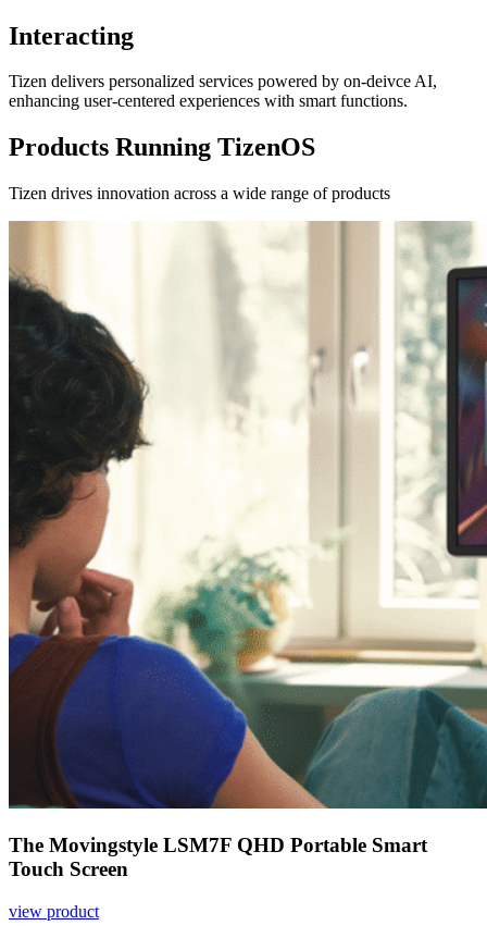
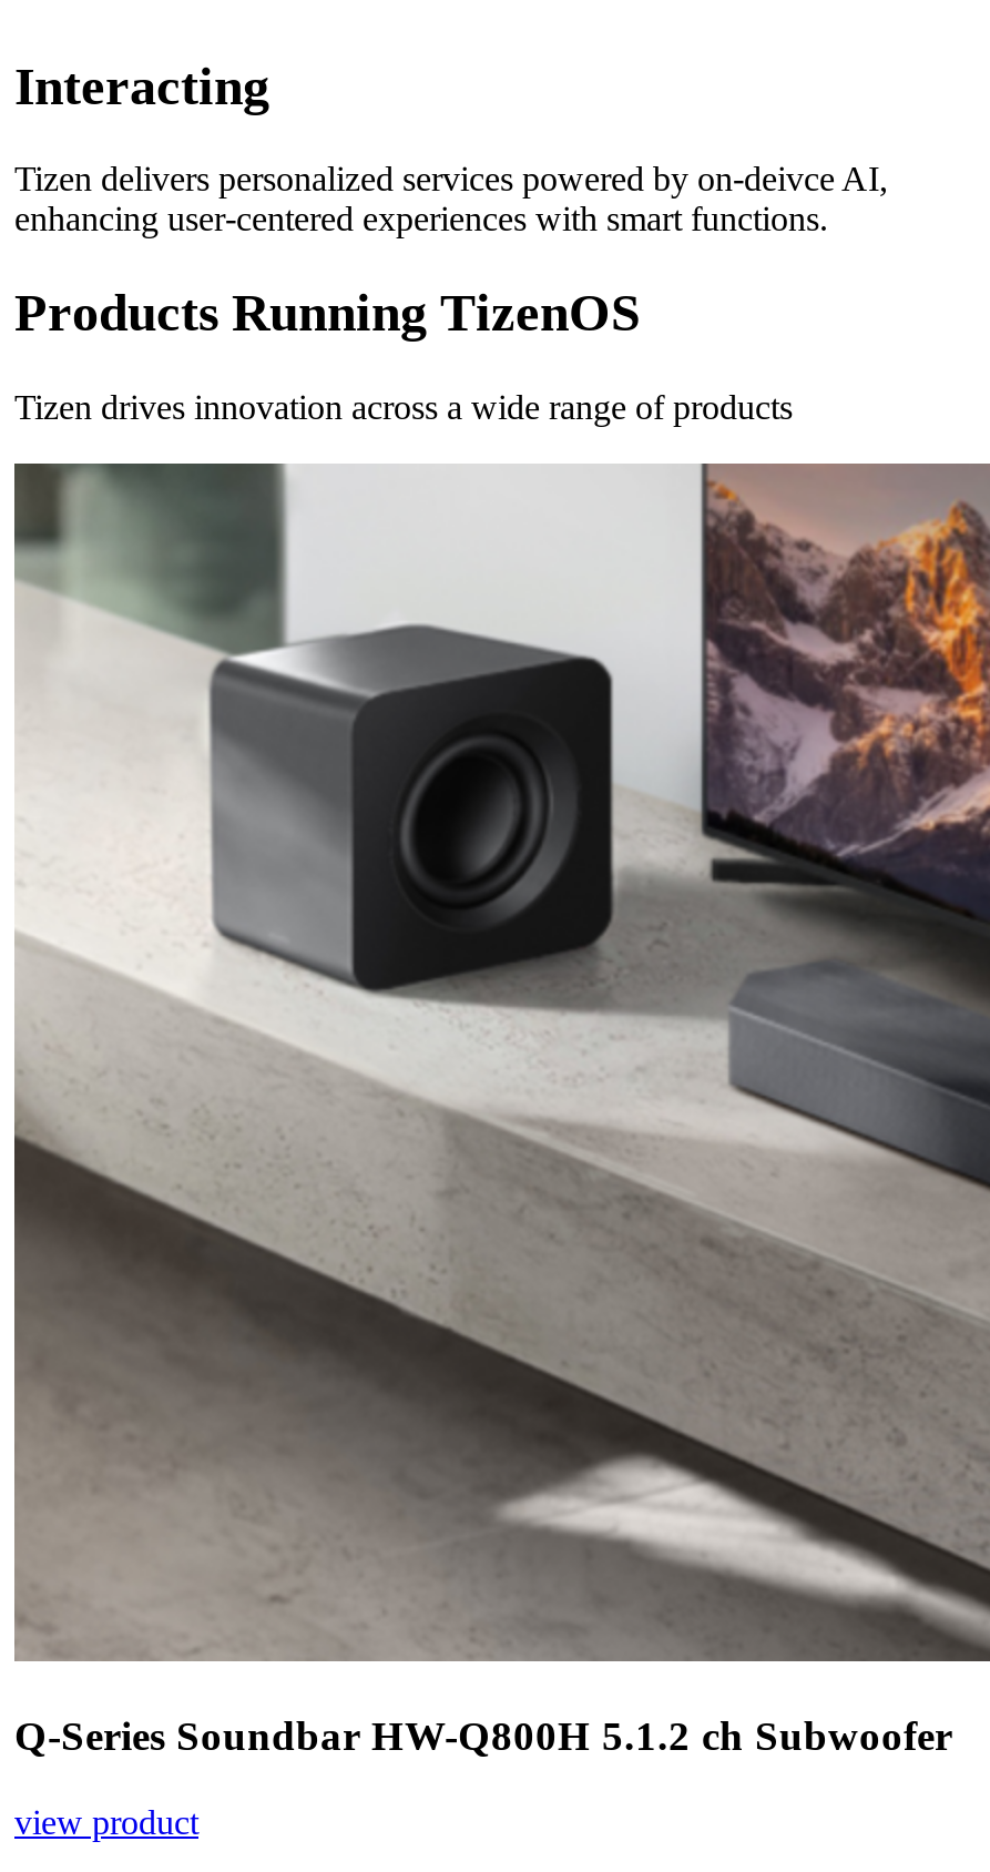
- [image]
- The Movingstyle LSM7F QHD Portable Smart
- Touch Screen
+ [image]
+ Q-Series Soundbar HW-Q800H 5.1.2 ch Subwoofer
